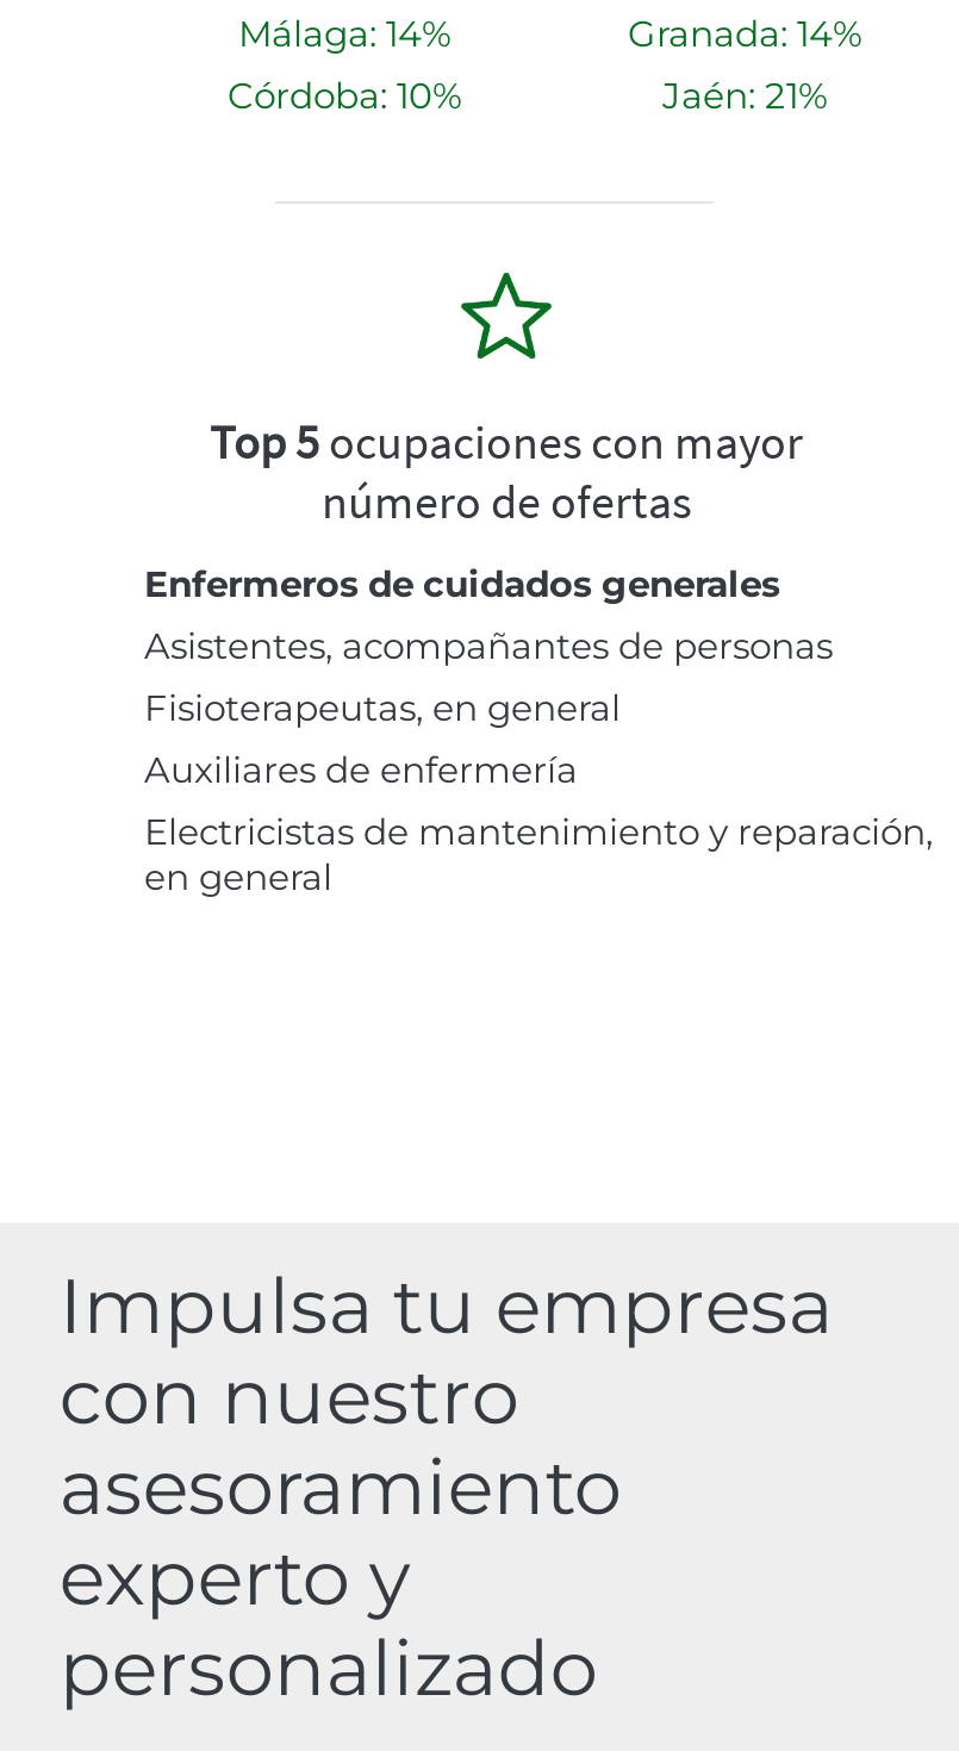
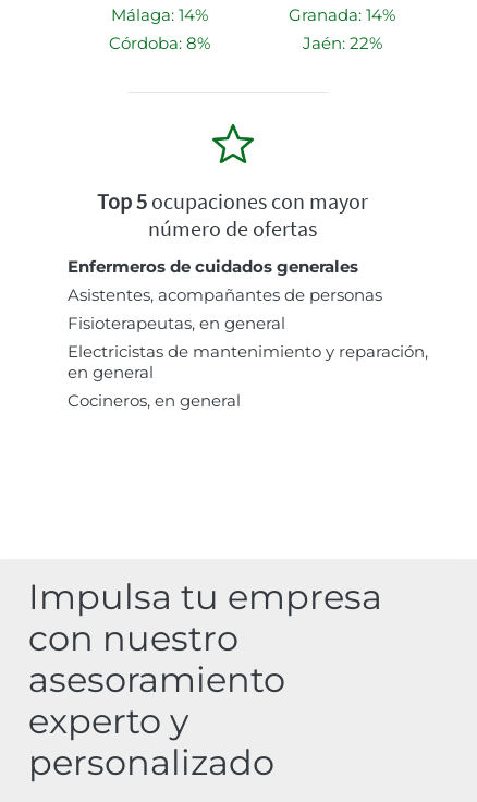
- Córdoba: 10%
+ Córdoba: 8%

- Jaén: 21%
+ Jaén: 22%

- Auxiliares de enfermería

moved up: Electricistas de mantenimiento y reparación, | en general

+ Cocineros, en general
